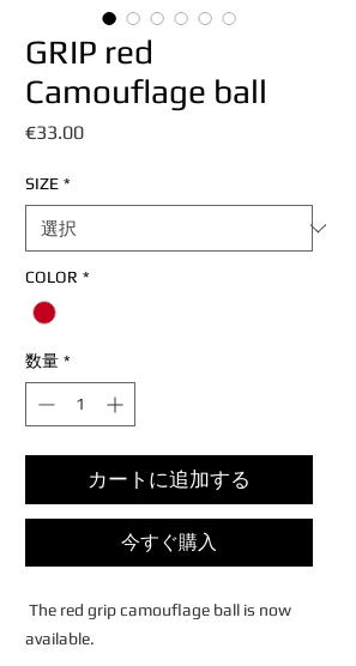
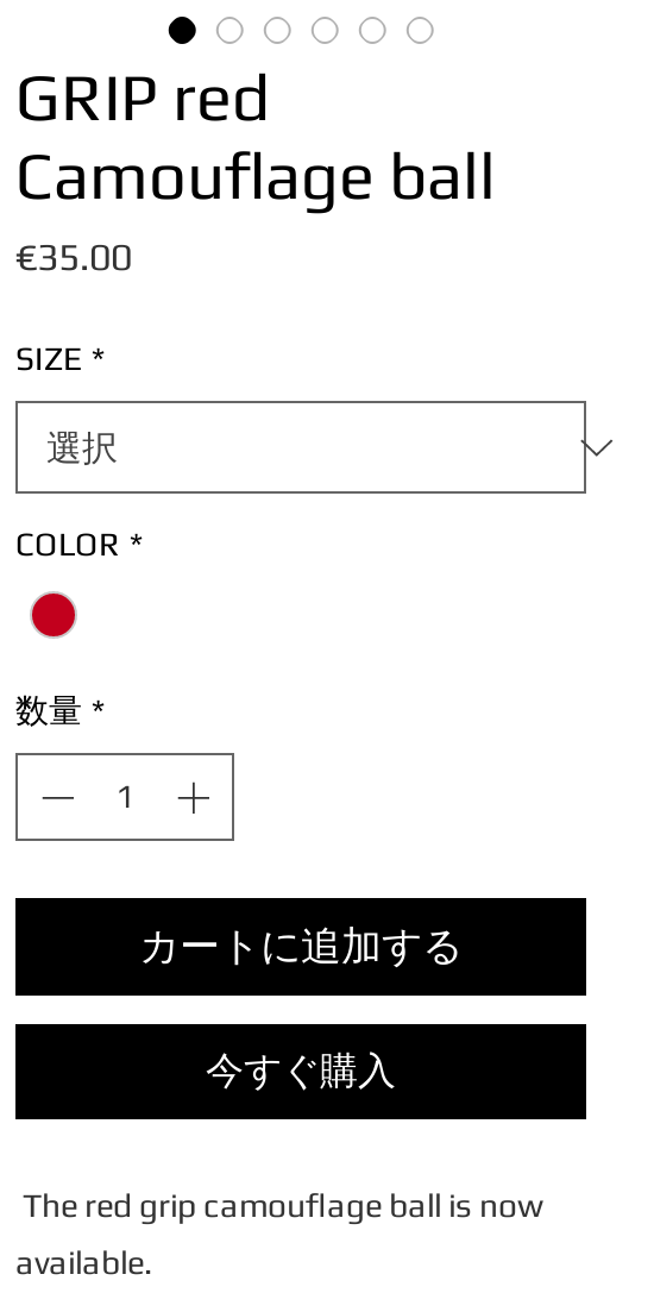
- €33.00価
+ €35.00価
